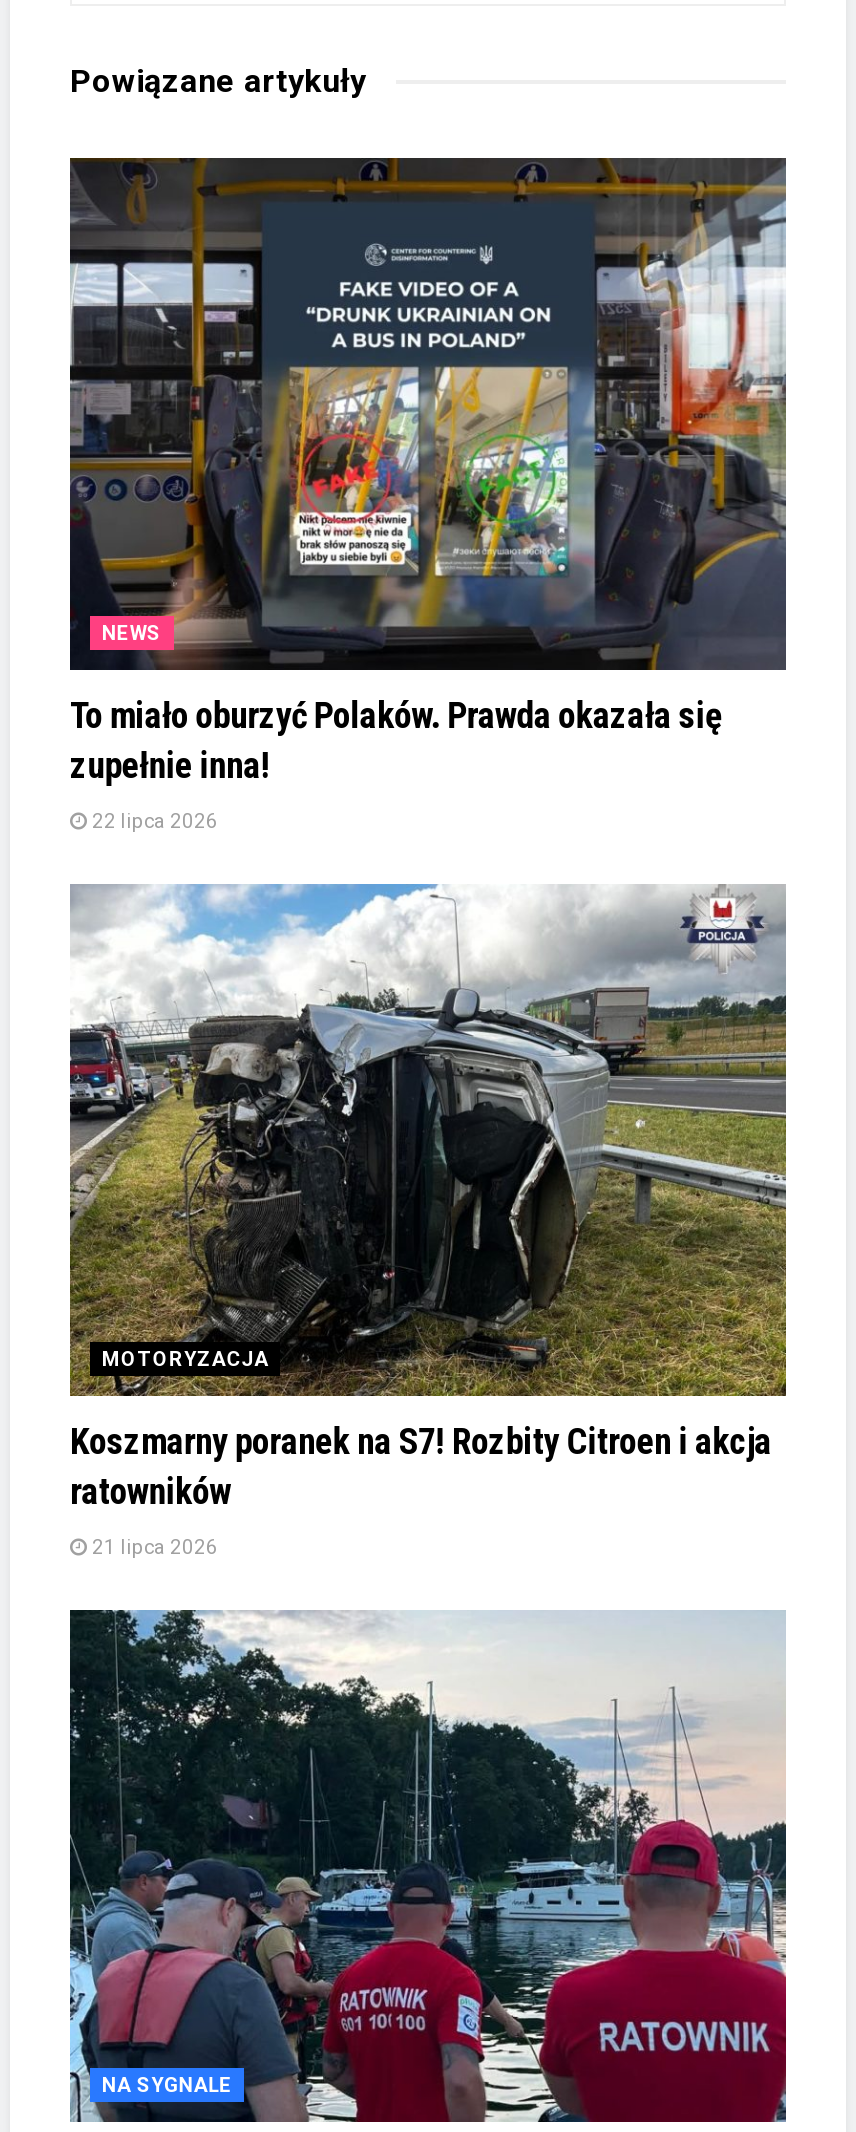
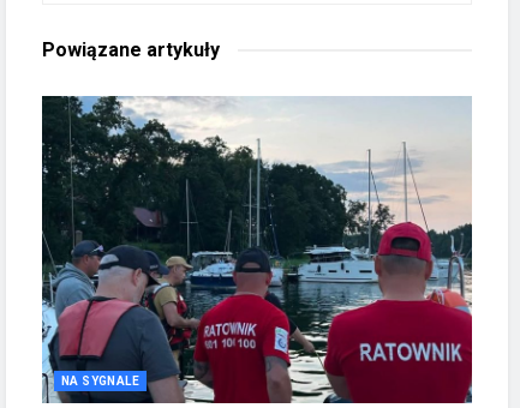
- [image]
- NEWS
- To miało oburzyć Polaków. Prawda okazała się
- zupełnie inna!
- 22 lipca 2026

- [image]
- MOTORYZACJA
- Koszmarny poranek na S7! Rozbity Citroen i akcja
- ratowników
- 21 lipca 2026
